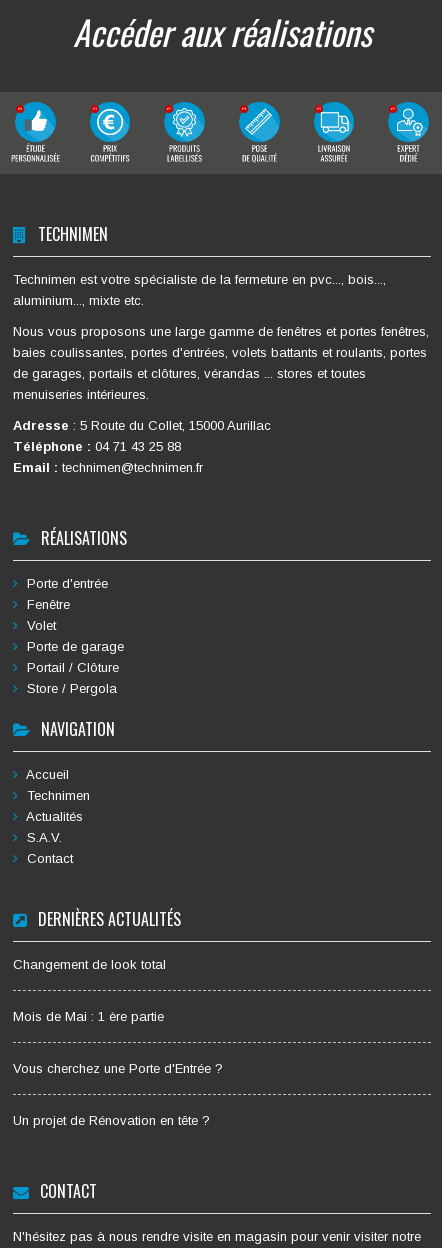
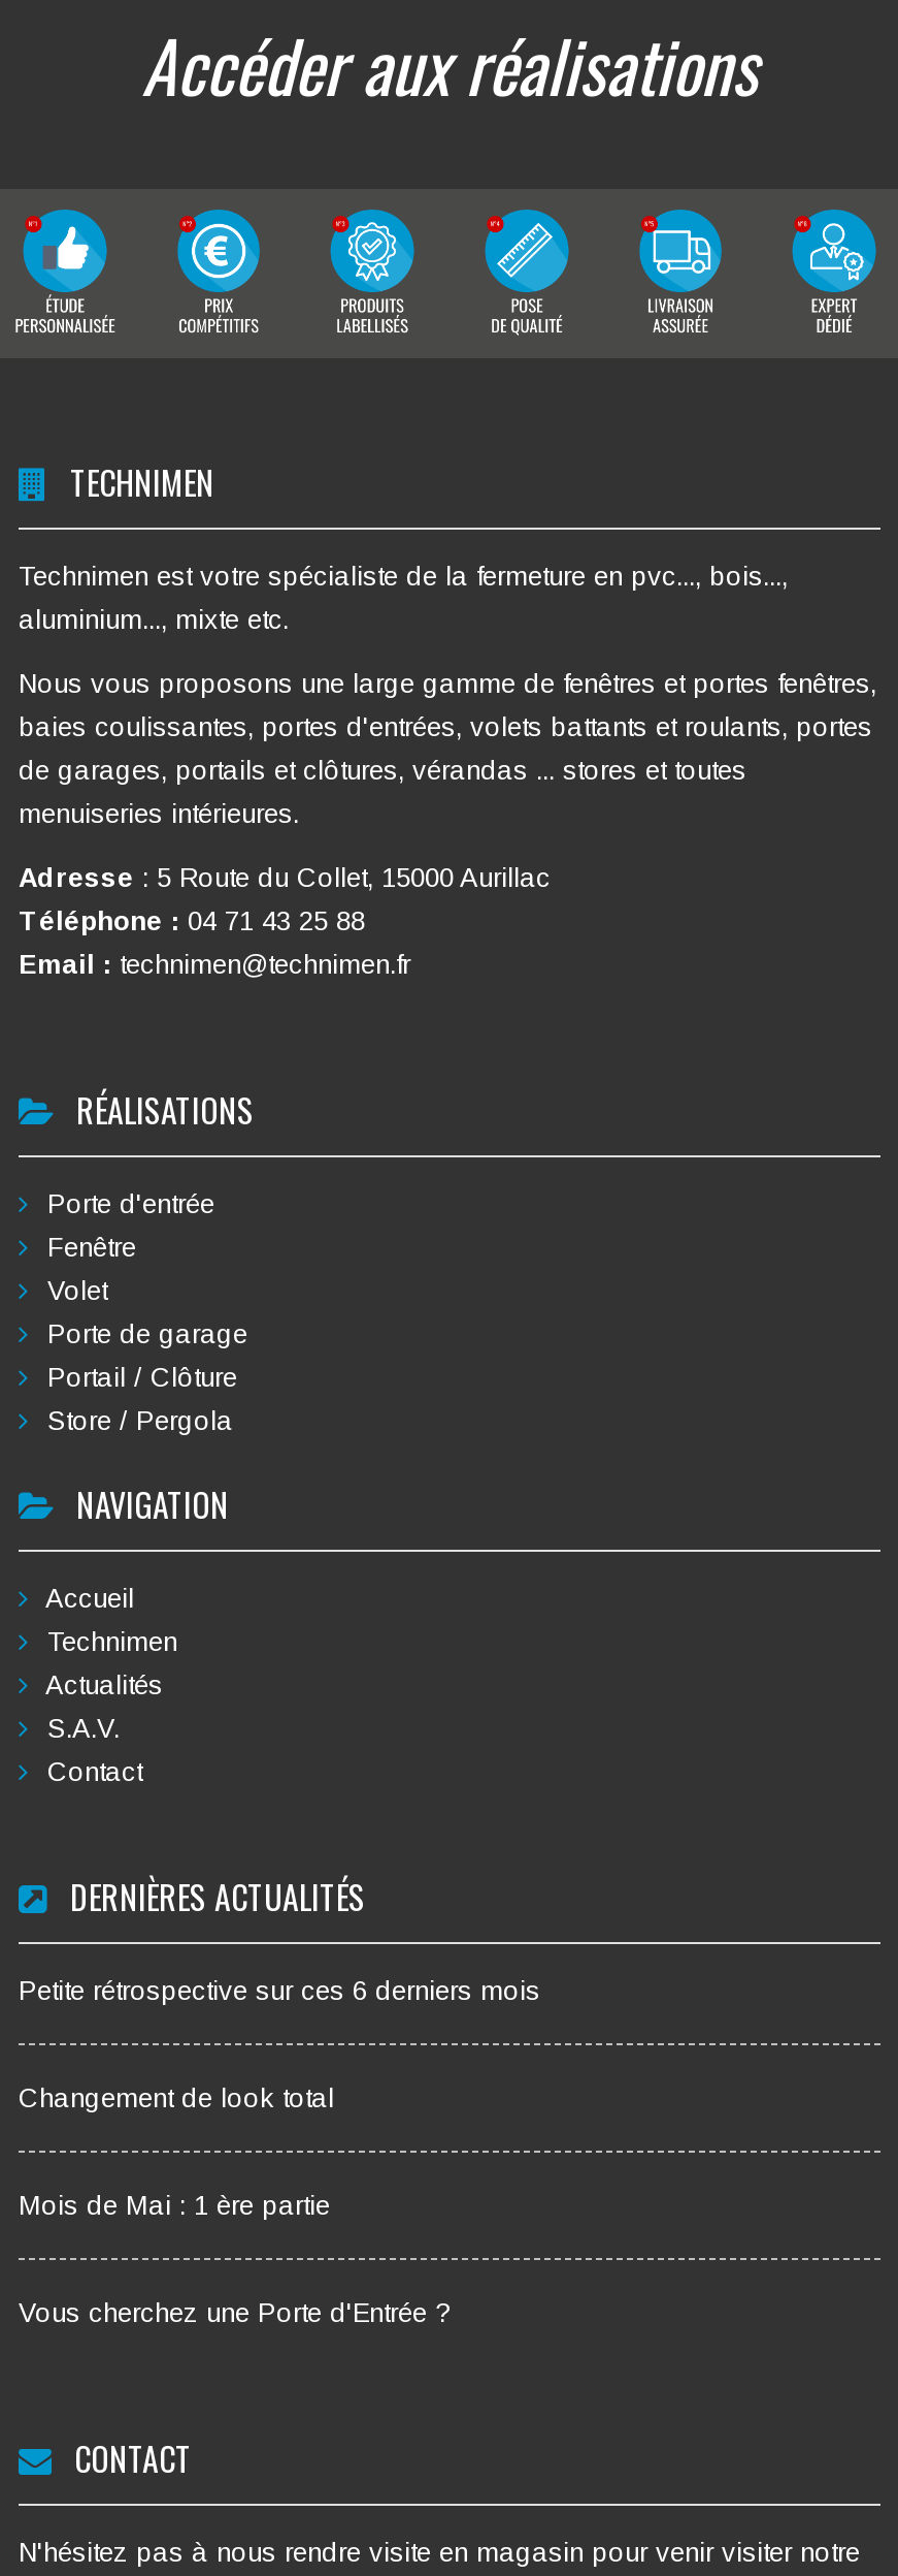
+ Petite rétrospective sur ces 6 derniers mois

moved down: Changement de look total | Mois de Mai : 1 ère partie | Vous cherchez une Porte d'Entrée ?

- Un projet de Rénovation en tête ?
